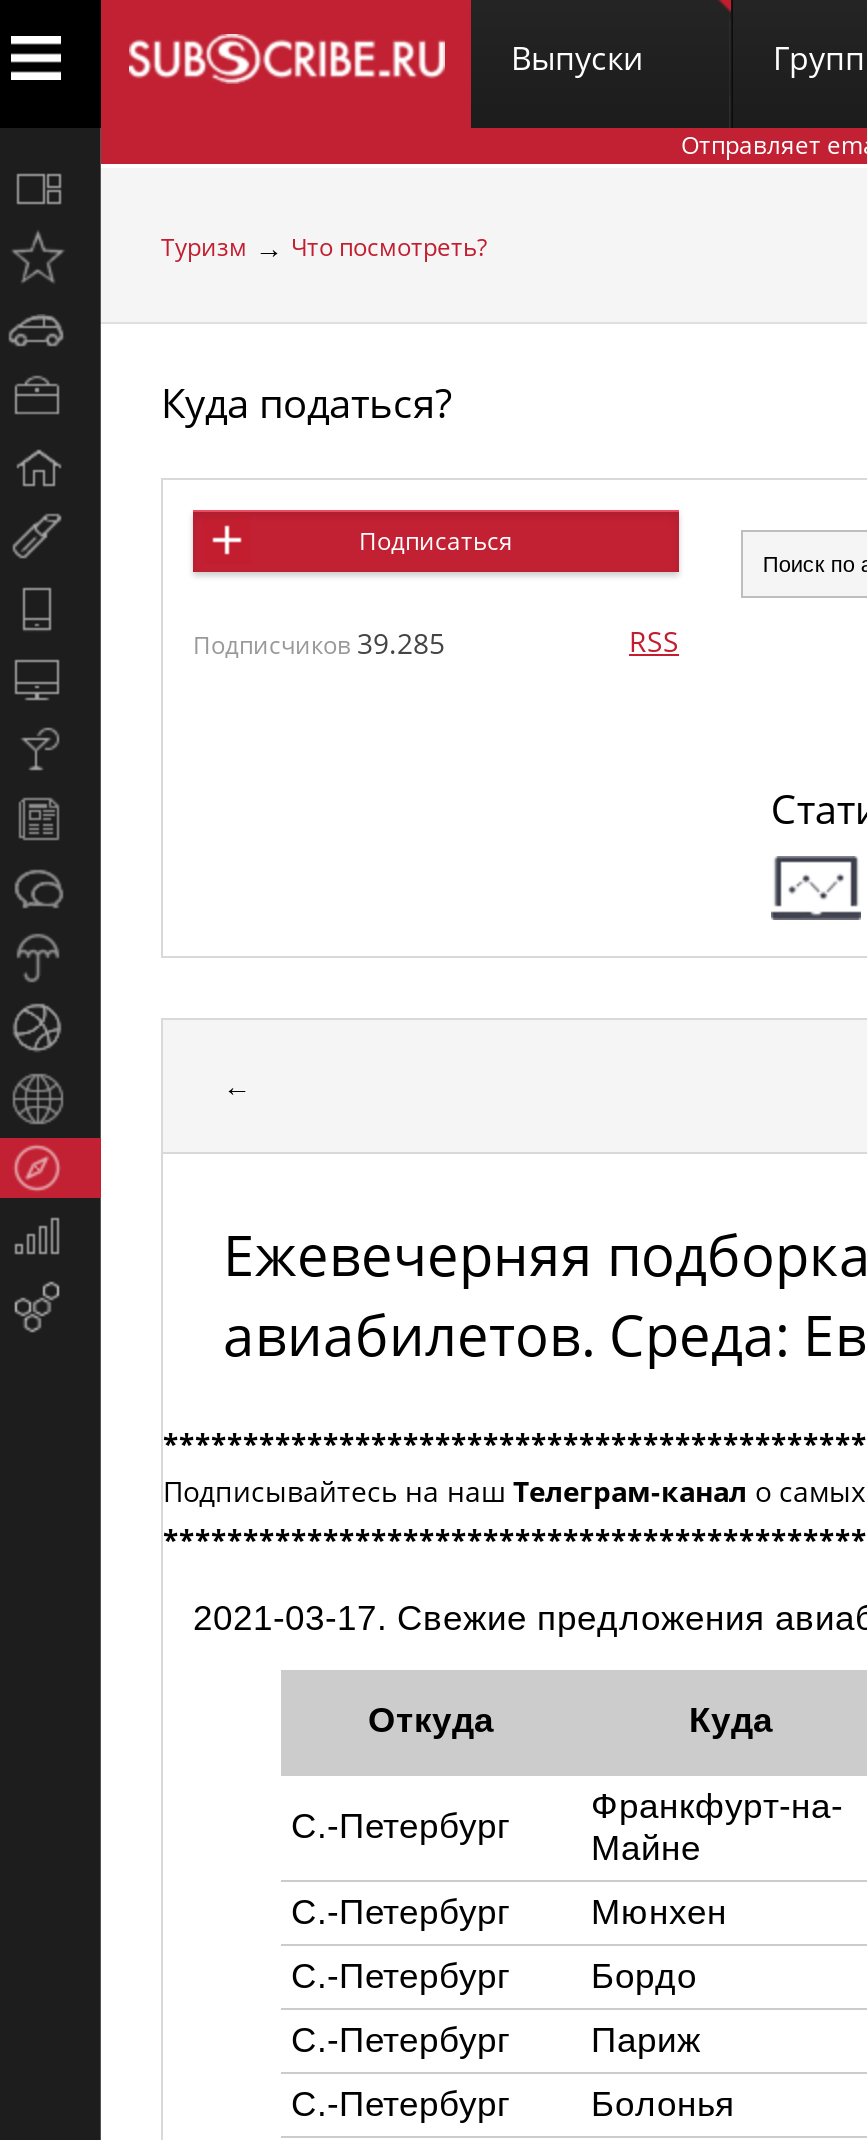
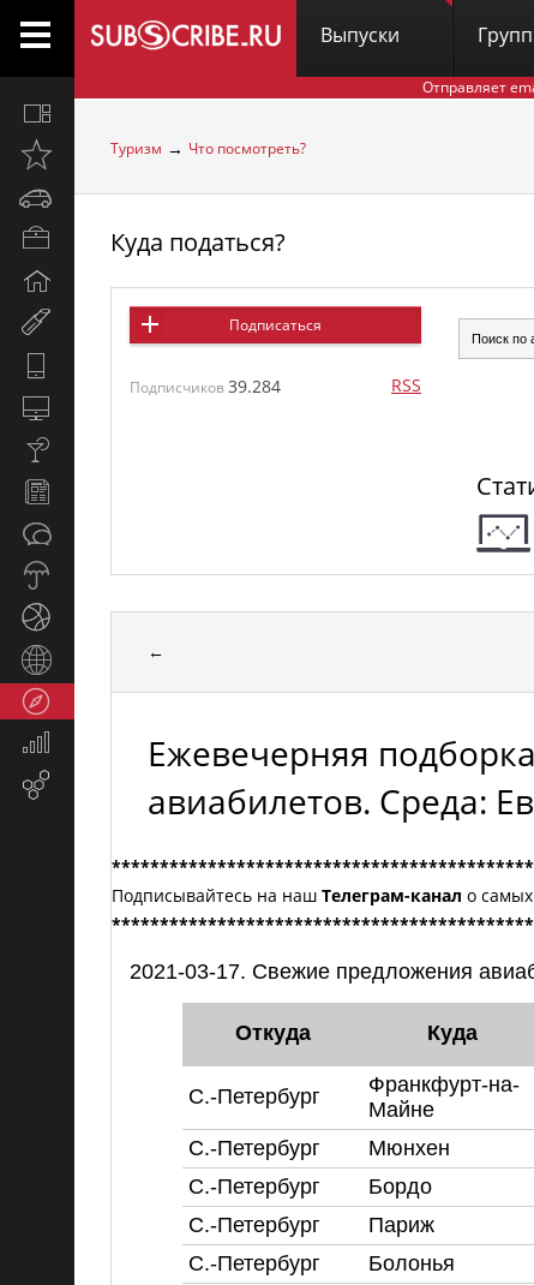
- Подписчиков 39.285
+ Подписчиков 39.284
